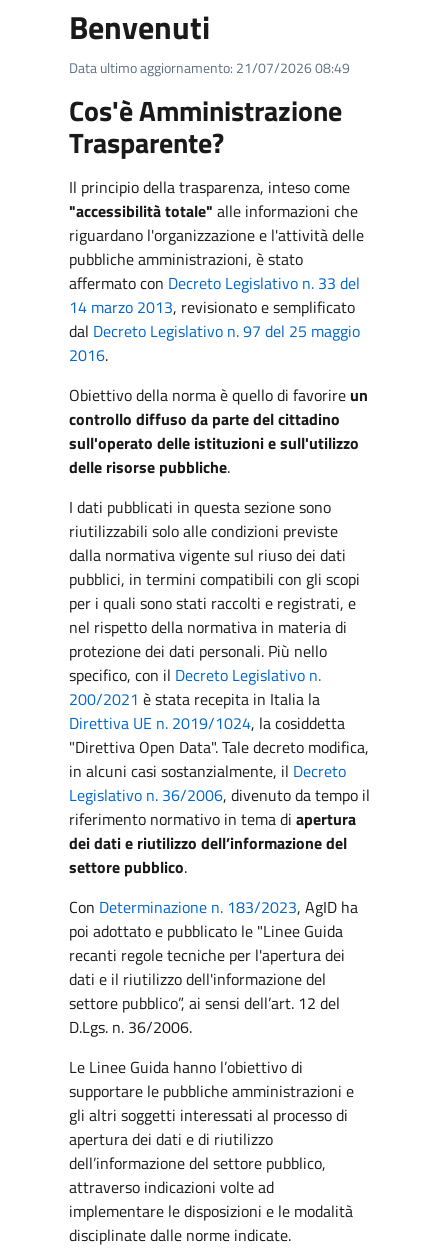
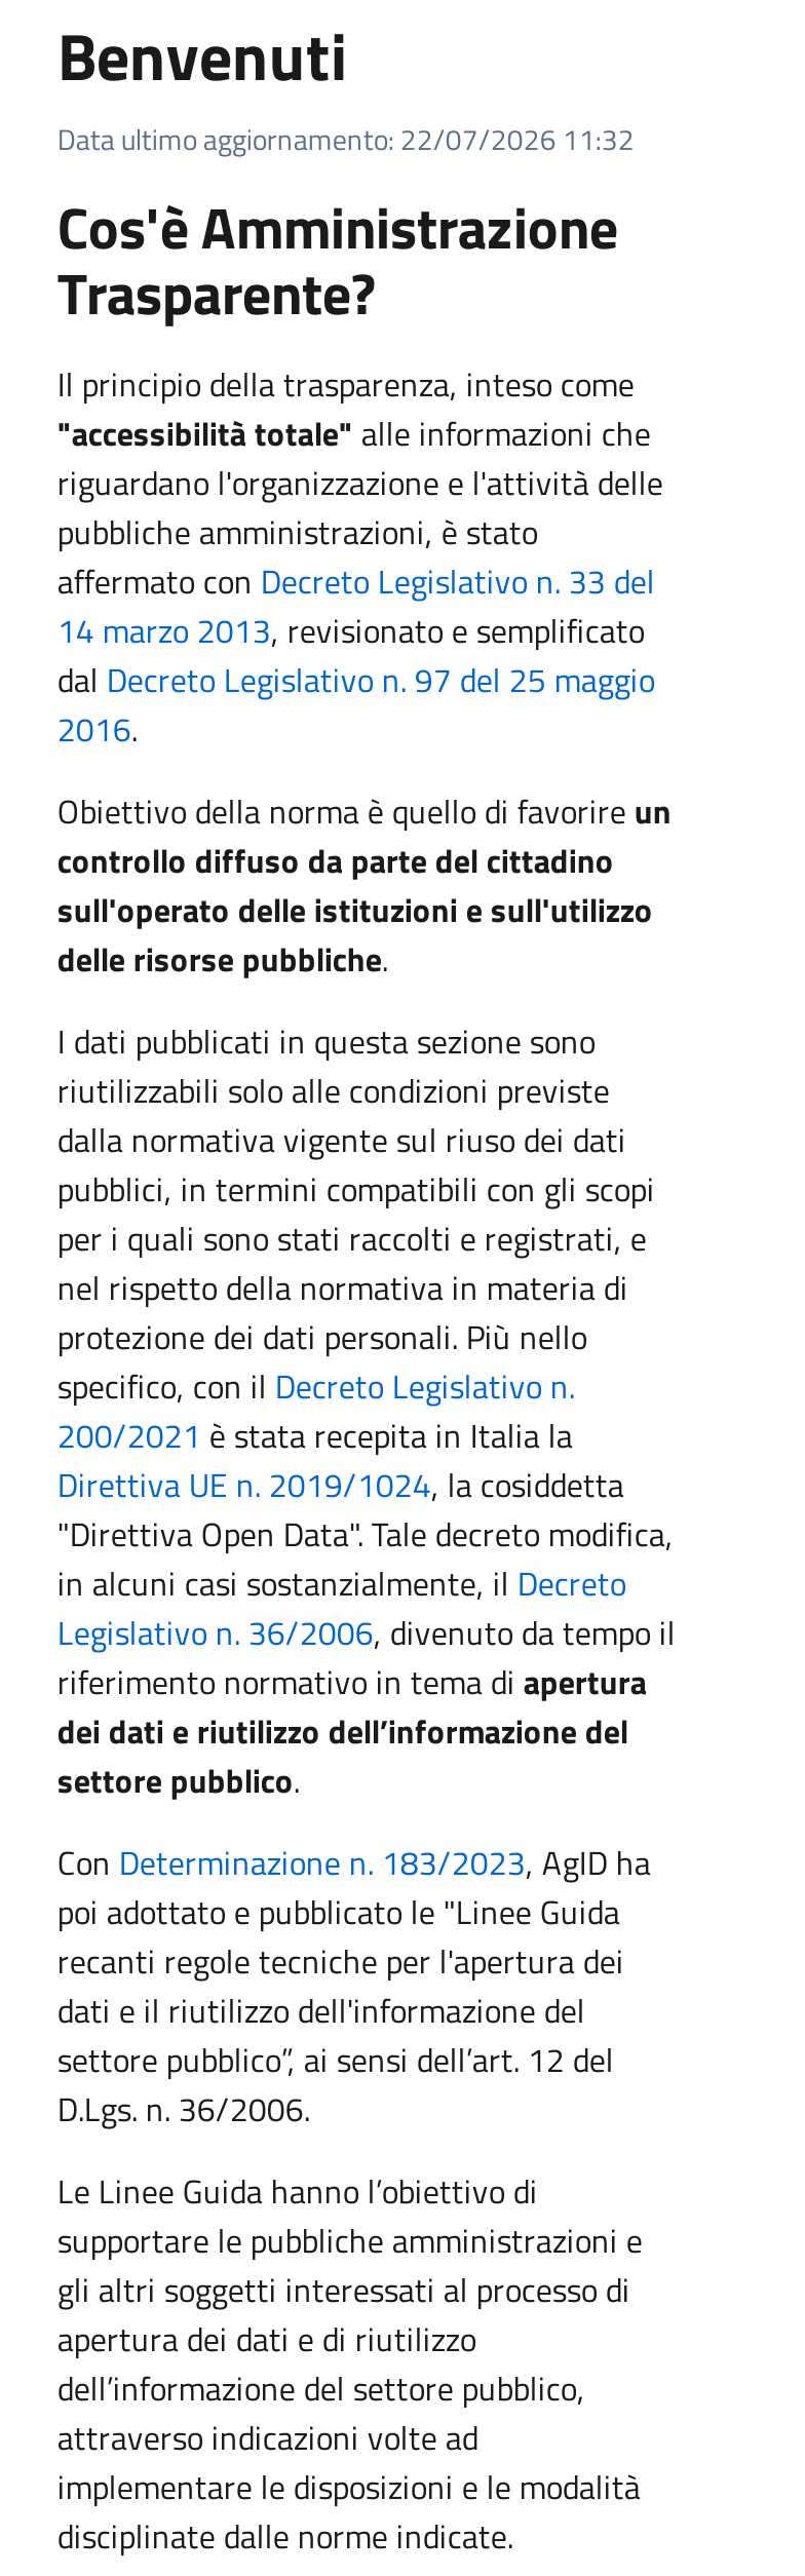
- Data ultimo aggiornamento: 21/07/2026 08:49
+ Data ultimo aggiornamento: 22/07/2026 11:32
